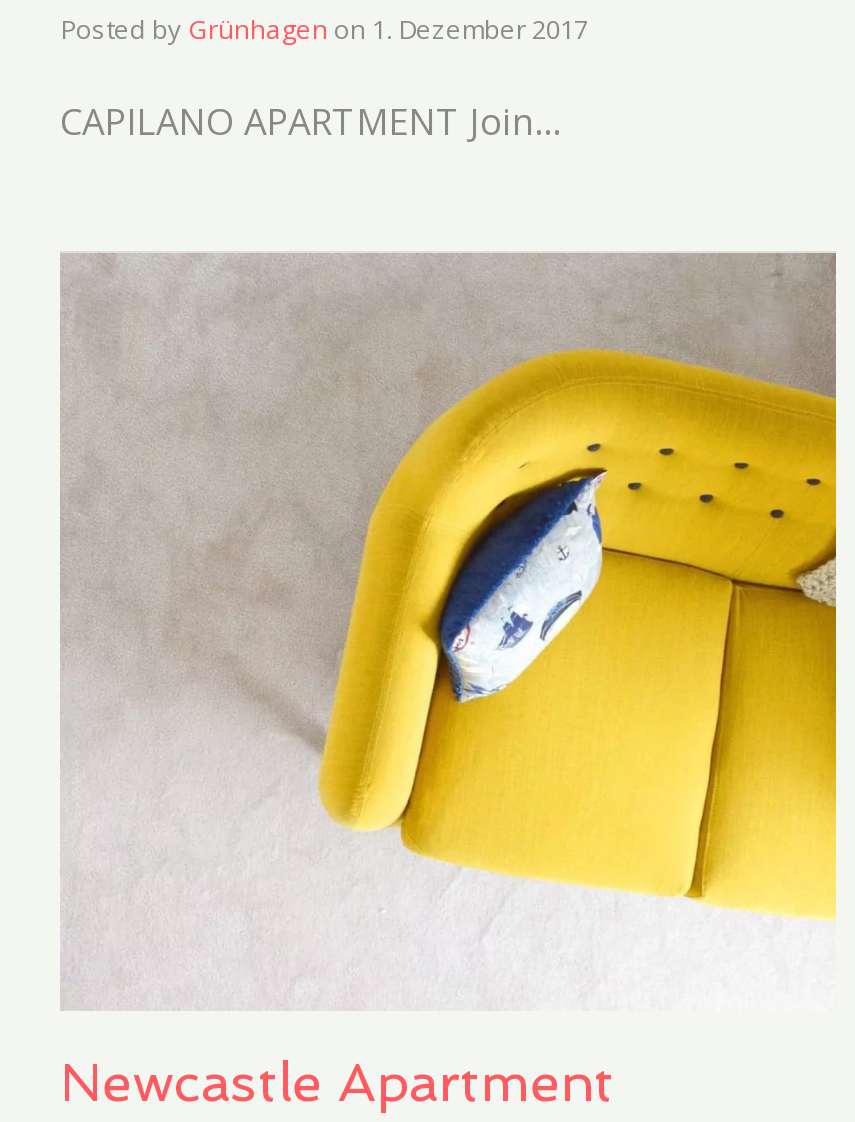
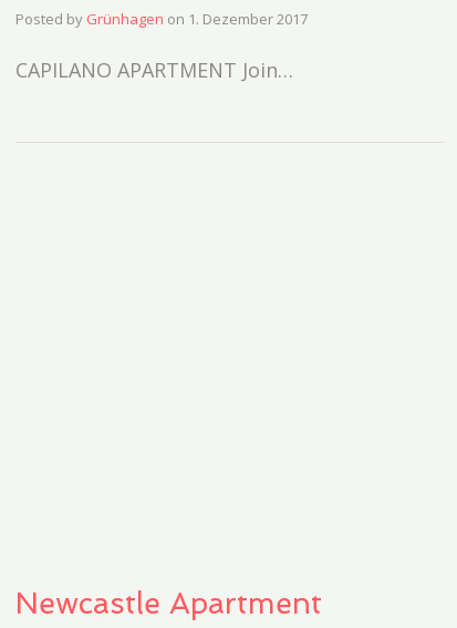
- [image]
